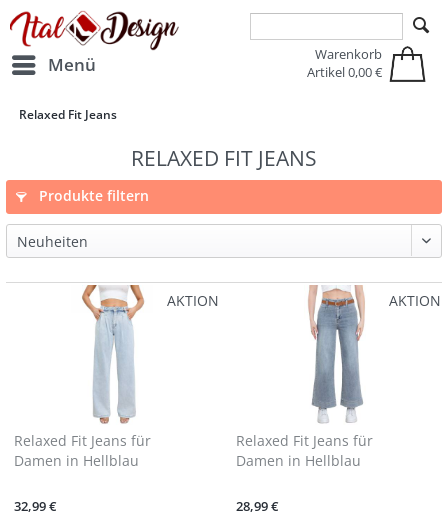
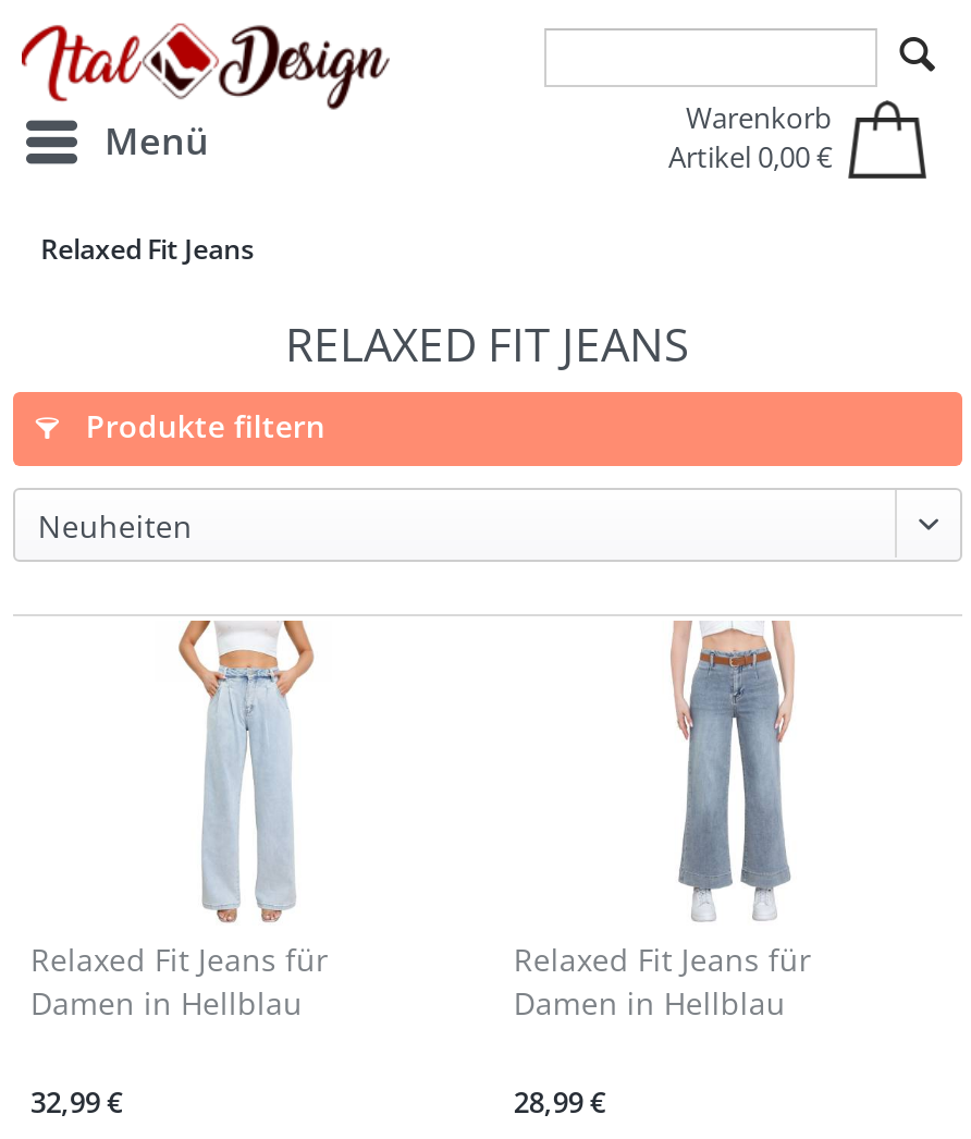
- AKTION

- AKTION
